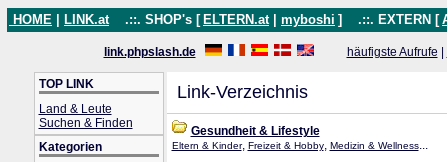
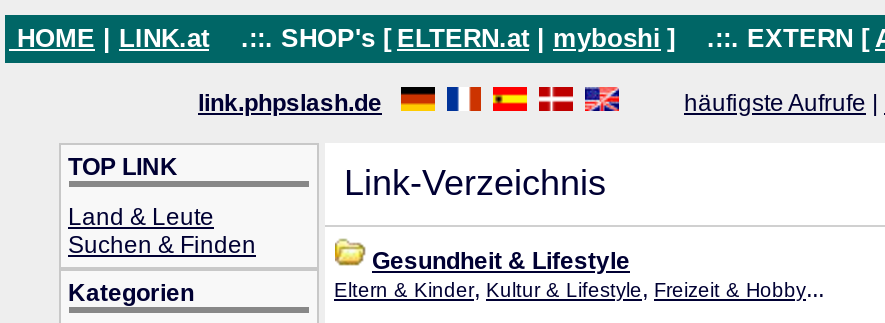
- Eltern & Kinder, Freizeit & Hobby, Medizin & Wellness...
+ Eltern & Kinder, Kultur & Lifestyle, Freizeit & Hobby...
